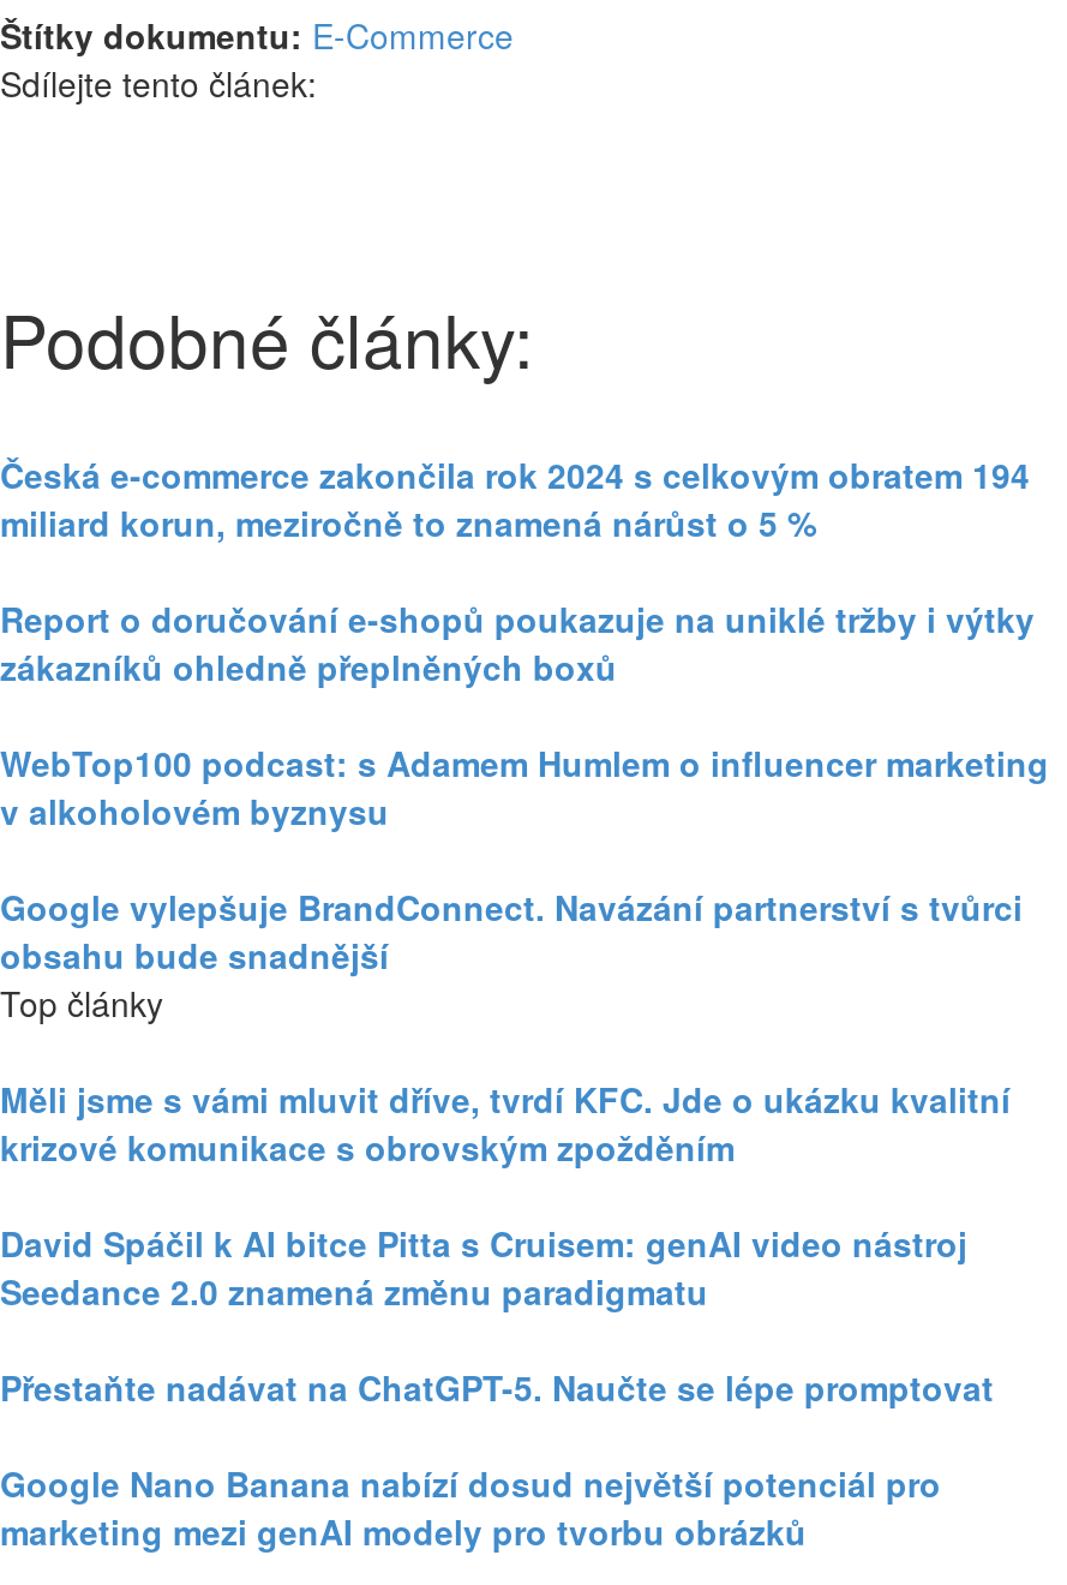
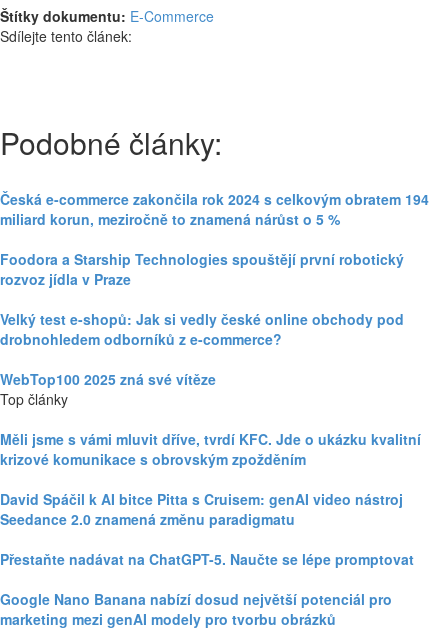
- Report o doručování e-shopů poukazuje na uniklé tržby i výtky
- zákazníků ohledně přeplněných boxů
+ Foodora a Starship Technologies spouštějí první robotický
+ rozvoz jídla v Praze

- WebTop100 podcast: s Adamem Humlem o influencer marketing
- v alkoholovém byznysu
+ Velký test e-shopů: Jak si vedly české online obchody pod
+ drobnohledem odborníků z e-commerce?

- Google vylepšuje BrandConnect. Navázání partnerství s tvůrci
- obsahu bude snadnější
+ WebTop100 2025 zná své vítěze
